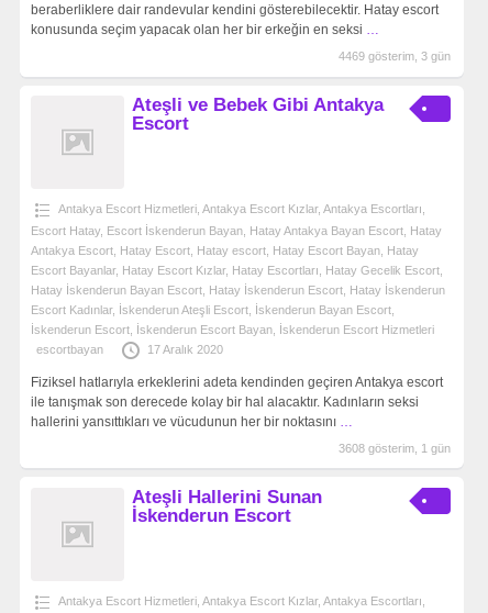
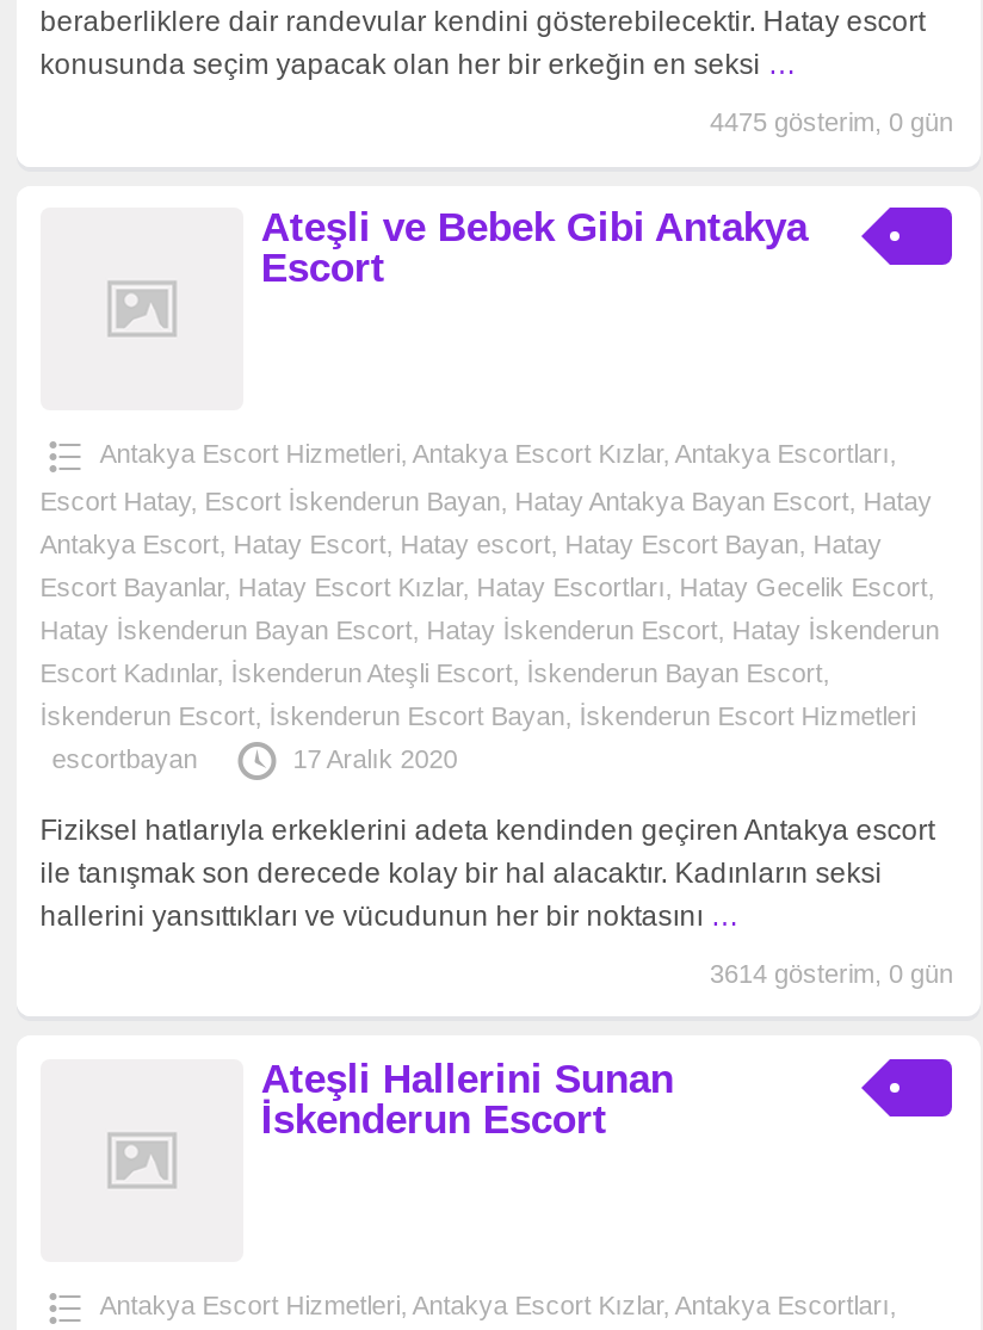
- 4469 gösterim, 3 gün
+ 4475 gösterim, 0 gün

- 3608 gösterim, 1 gün
+ 3614 gösterim, 0 gün
